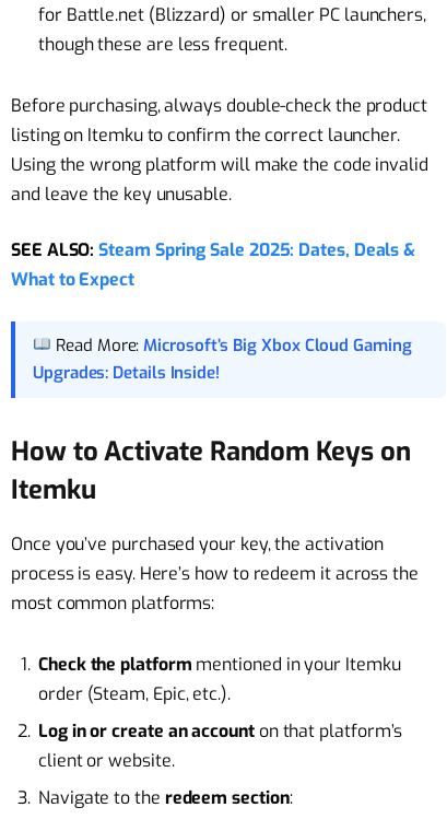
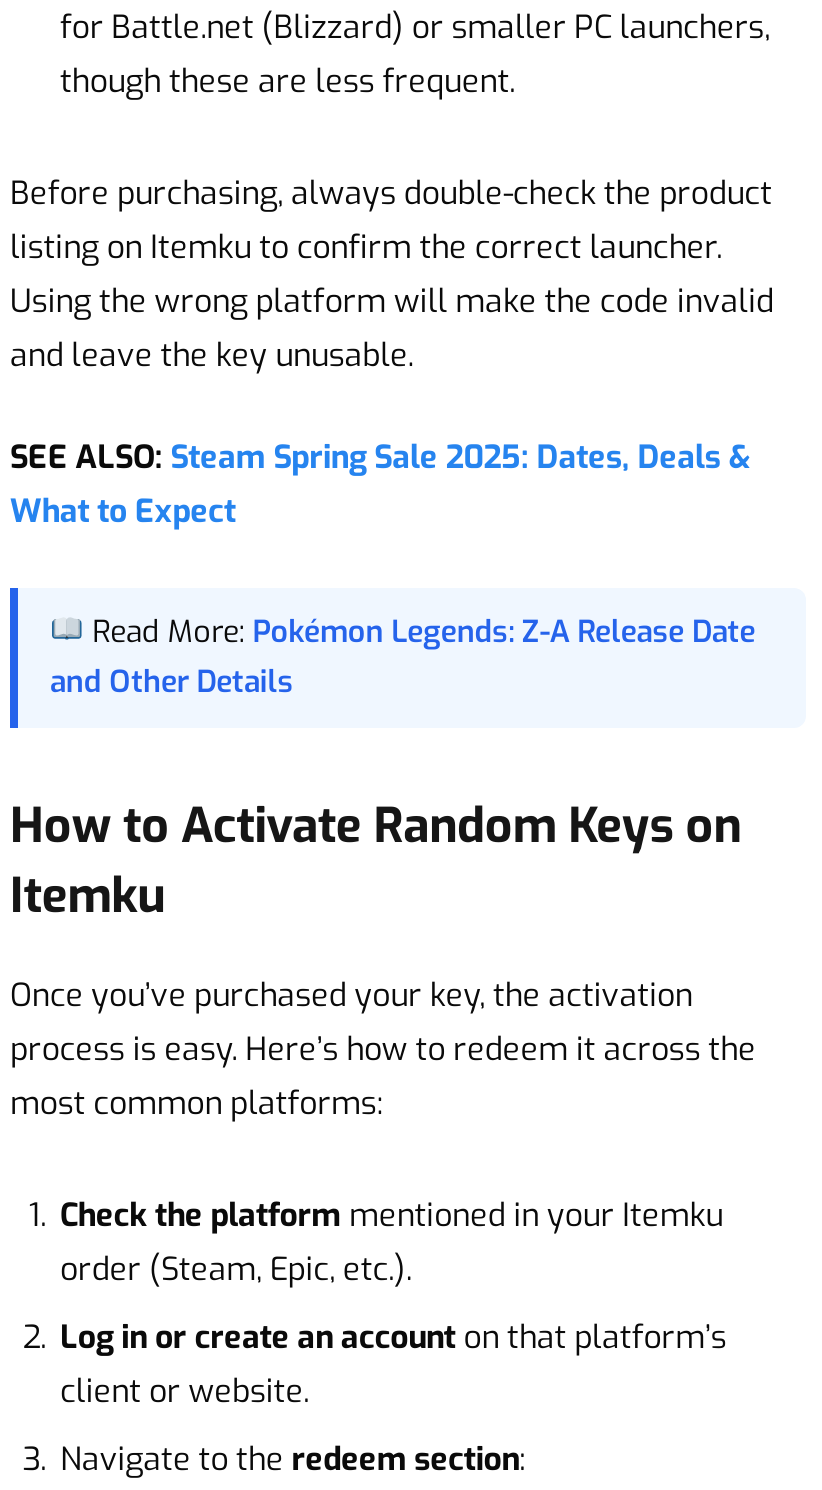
- Read More: Microsoft’s Big Xbox Cloud Gaming
- Upgrades: Details Inside!
+ Read More: Pokémon Legends: Z-A Release Date
+ and Other Details
